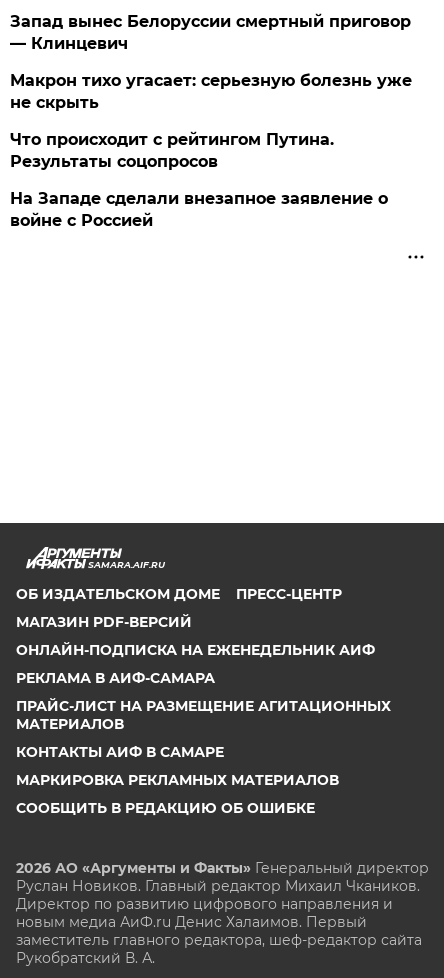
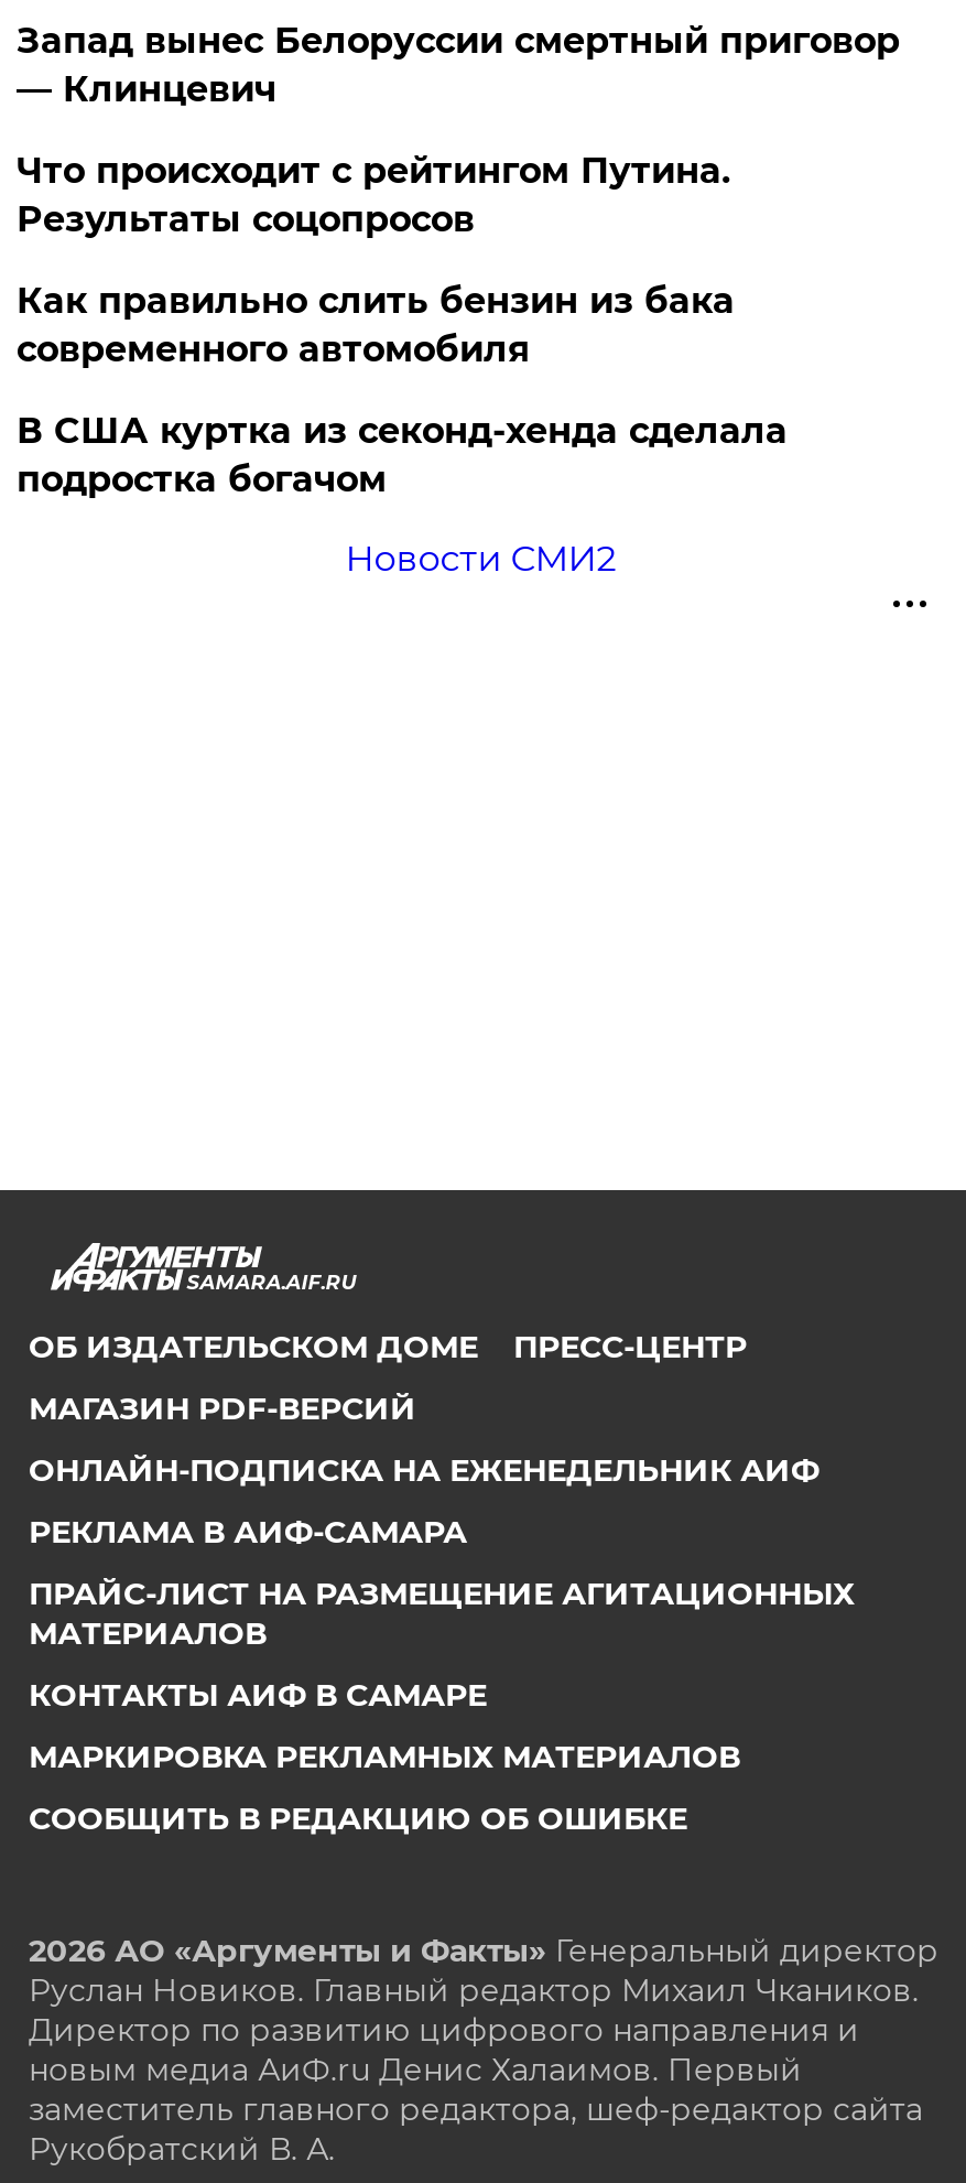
- Макрон тихо угасает: серьезную болезнь уже
- не скрыть

moved up: Что происходит с рейтингом Путина. | Результаты соцопросов

- На Западе сделали внезапное заявление о
- войне с Россией
+ Как правильно слить бензин из бака
+ современного автомобиля
+ В США куртка из секонд-хенда сделала
+ подростка богачом
+ Новости СМИ2
